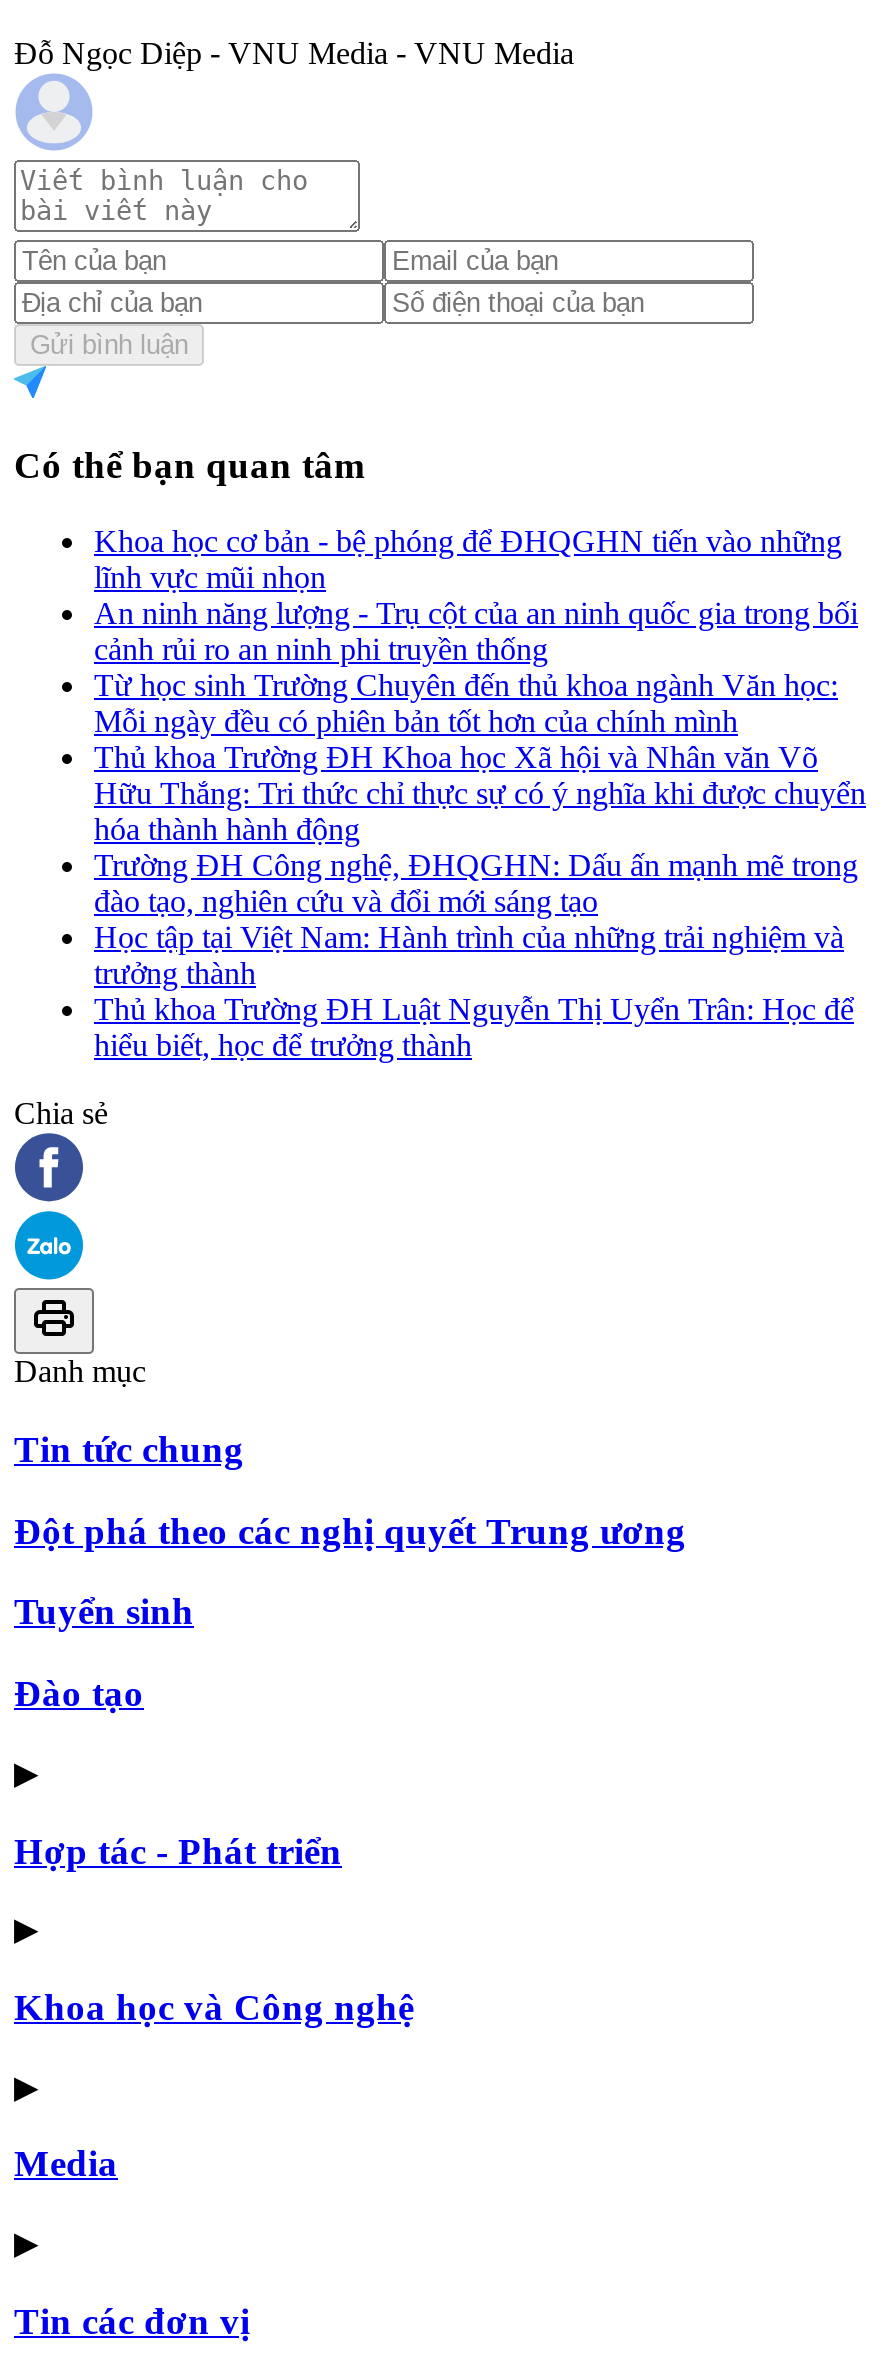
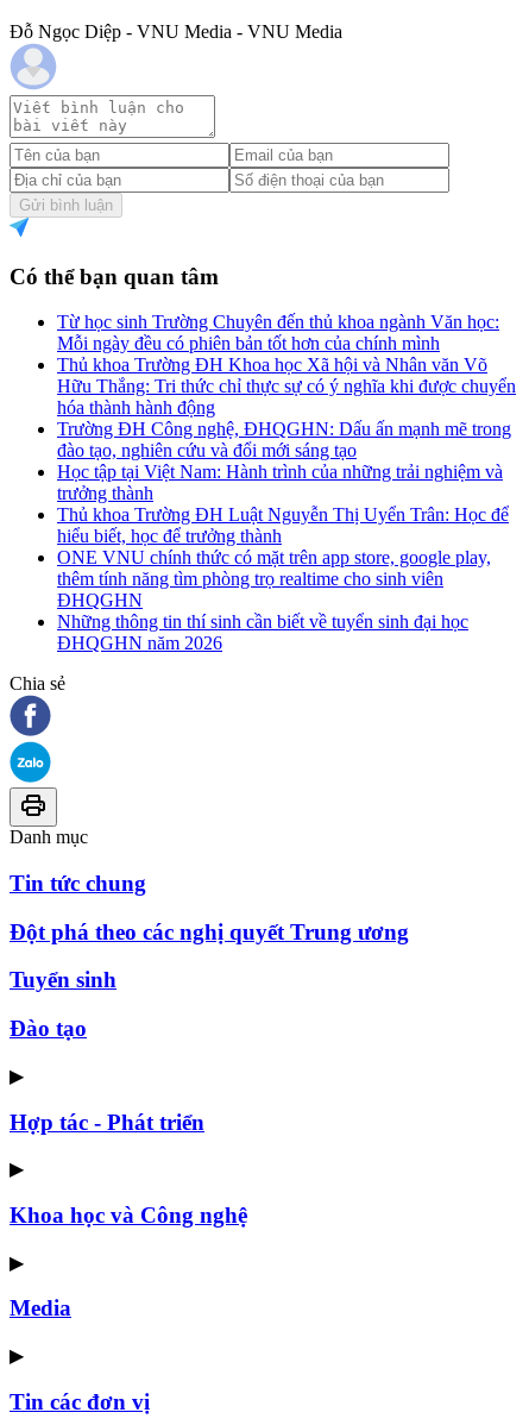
- Khoa học cơ bản - bệ phóng để ĐHQGHN tiến vào những
- lĩnh vực mũi nhọn
- An ninh năng lượng - Trụ cột của an ninh quốc gia trong bối
- cảnh rủi ro an ninh phi truyền thống

moved up: Từ học sinh Trường Chuyên đến thủ khoa ngành Văn học: | Mỗi ngày đều có phiên bản tốt hơn của chính mình | Thủ khoa Trường ĐH Khoa học Xã hội và Nhân văn Võ | ... | Thủ khoa Trường ĐH Luật Nguyễn Thị Uyển Trân: Học để | hiểu biết, học để trưởng thành

+ ONE VNU chính thức có mặt trên app store, google play,
+ thêm tính năng tìm phòng trọ realtime cho sinh viên
+ ĐHQGHN
+ Những thông tin thí sinh cần biết về tuyển sinh đại học
+ ĐHQGHN năm 2026
